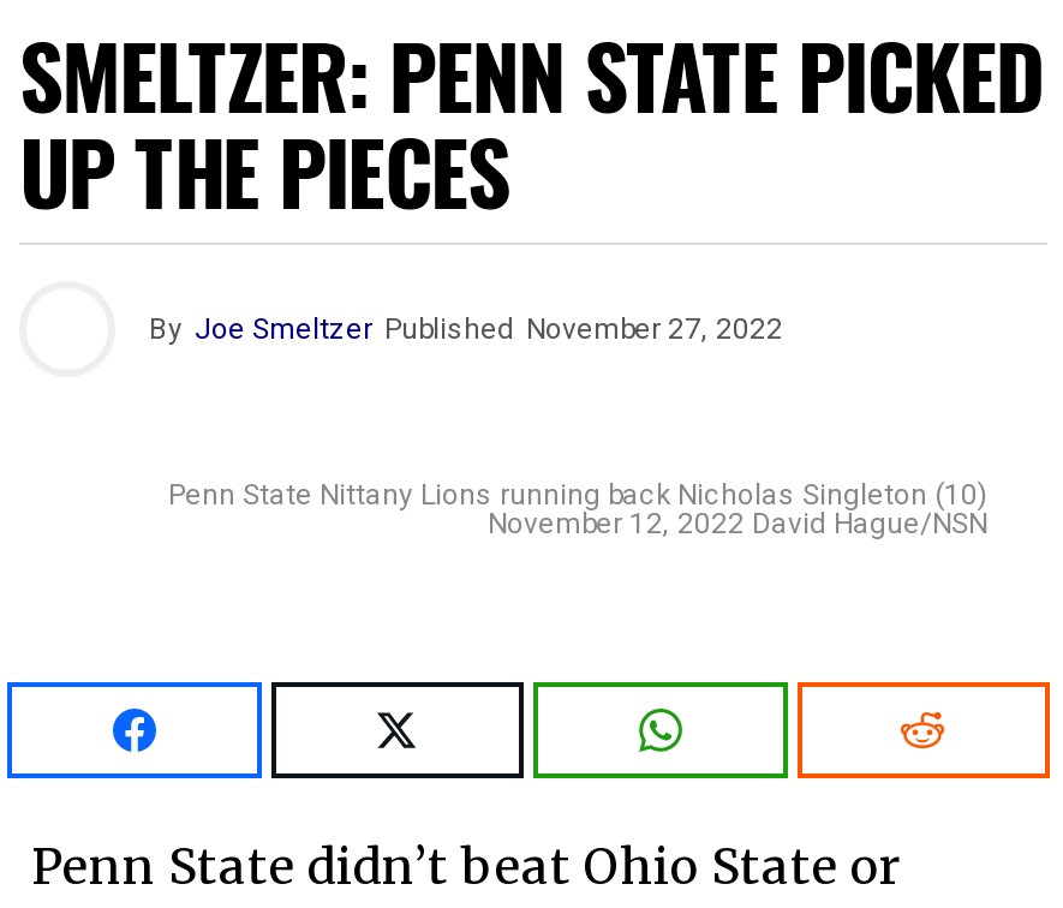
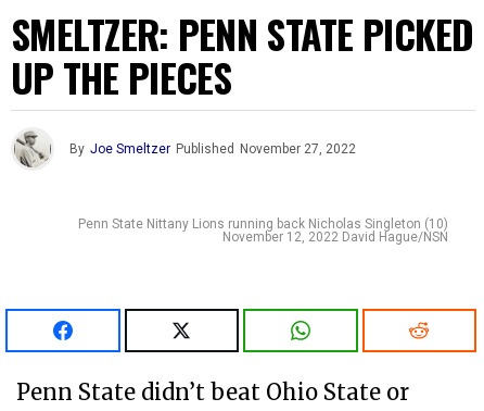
+ [image]
